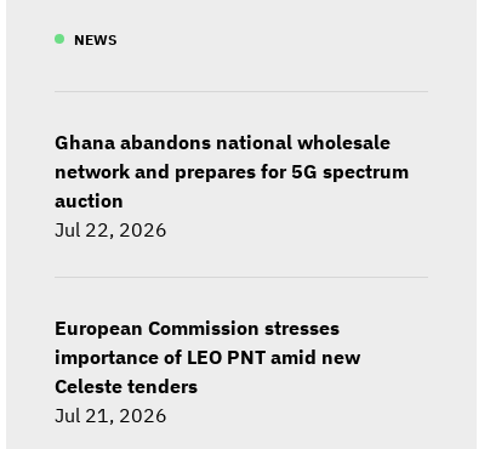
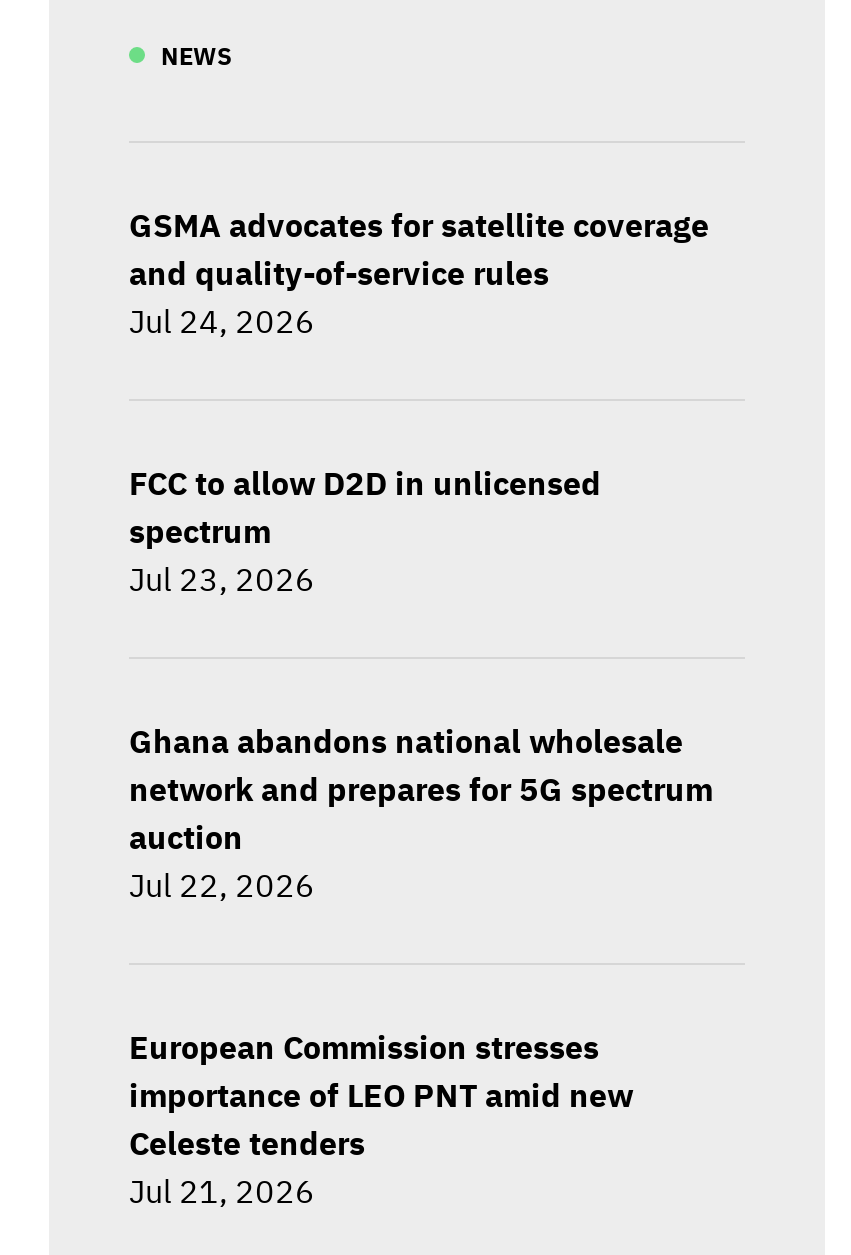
+ GSMA advocates for satellite coverage
+ and quality-of-service rules
+ Jul 24, 2026

+ FCC to allow D2D in unlicensed
+ spectrum
+ Jul 23, 2026
